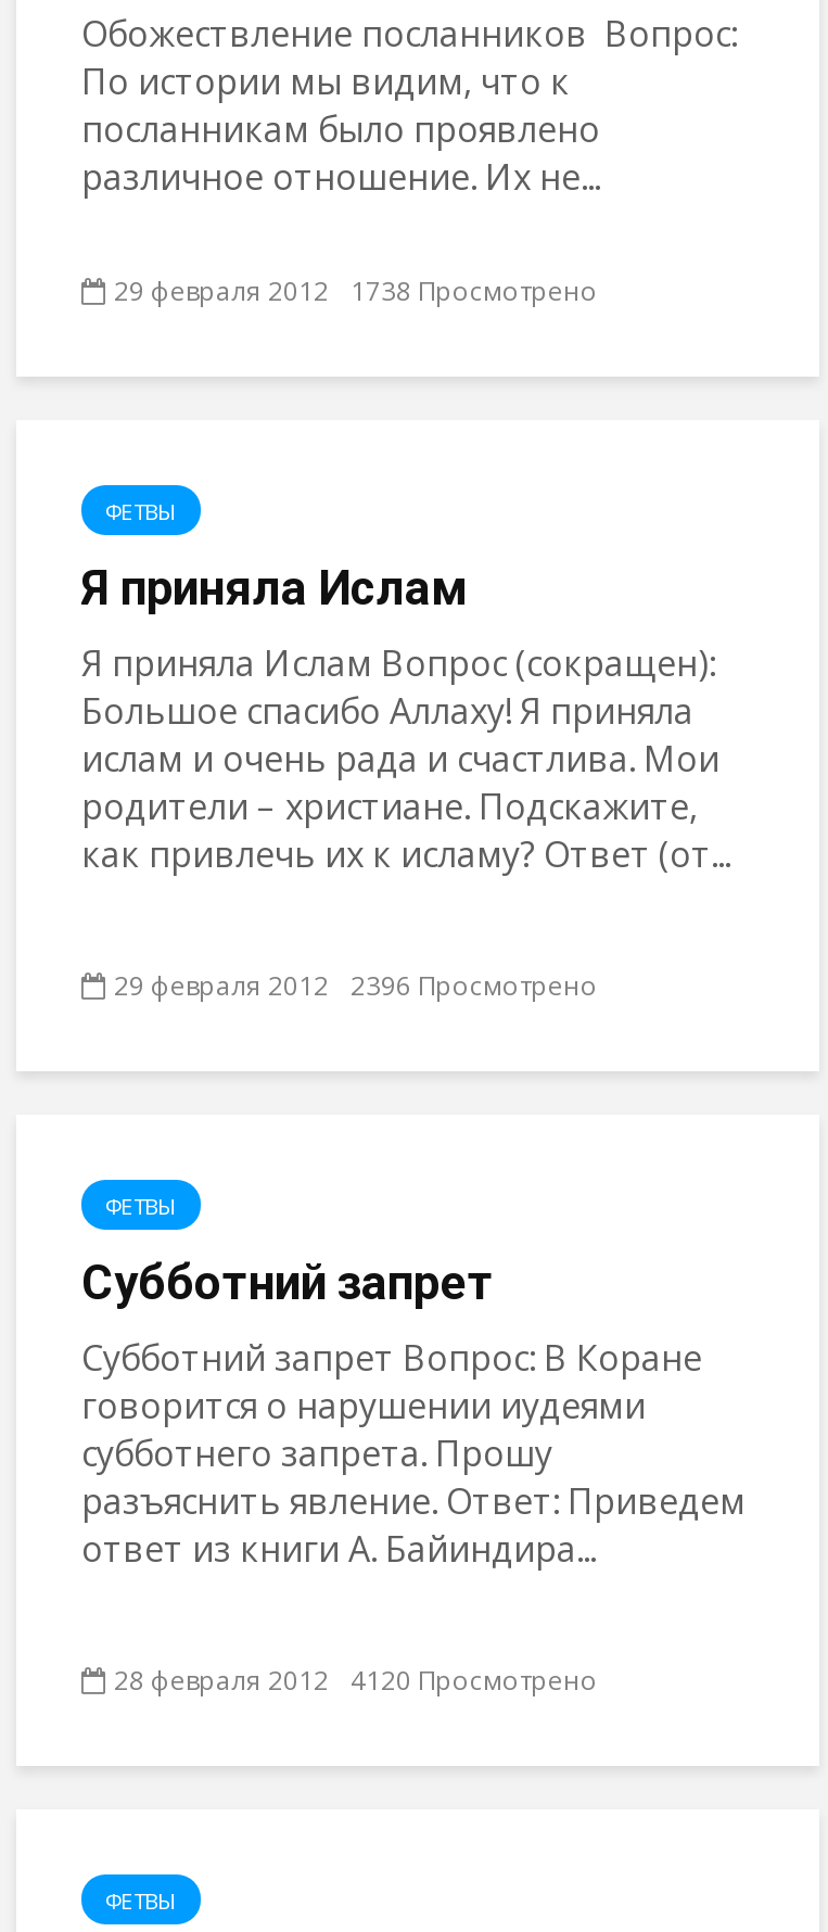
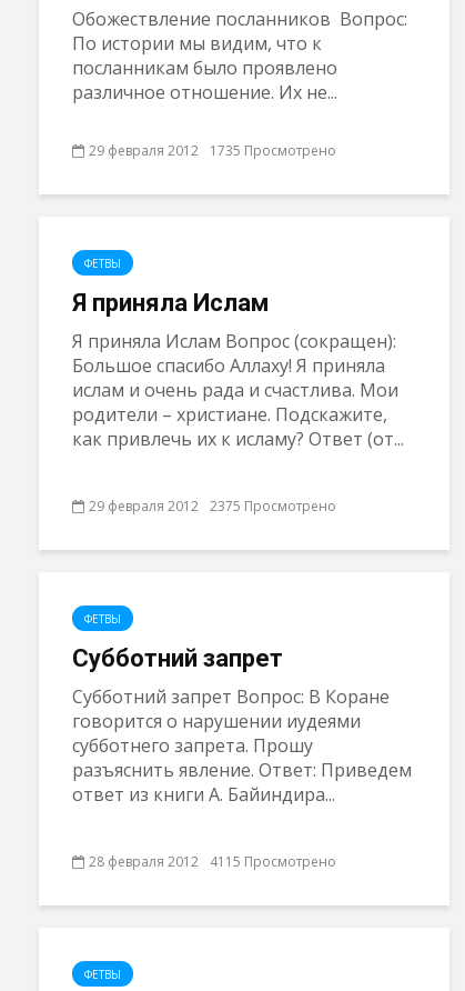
- 29 февраля 2012 1738 Просмотрено
+ 29 февраля 2012 1735 Просмотрено

- 29 февраля 2012 2396 Просмотрено
+ 29 февраля 2012 2375 Просмотрено

- 28 февраля 2012 4120 Просмотрено
+ 28 февраля 2012 4115 Просмотрено
